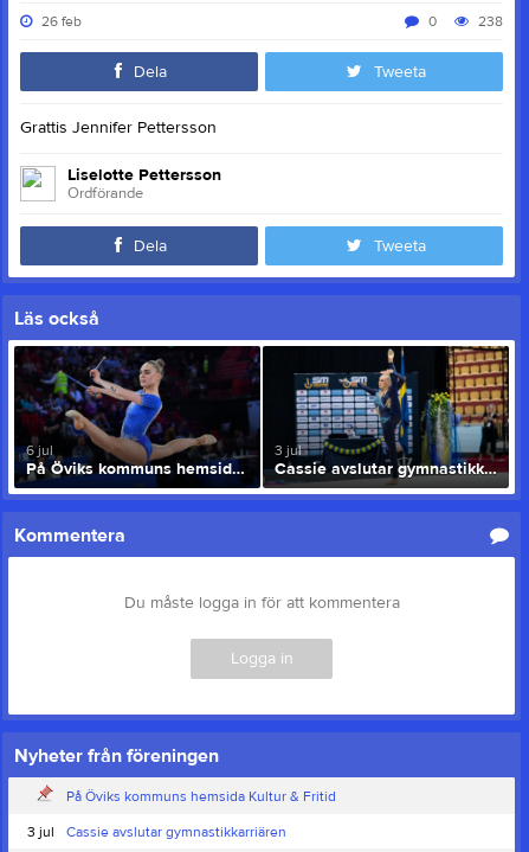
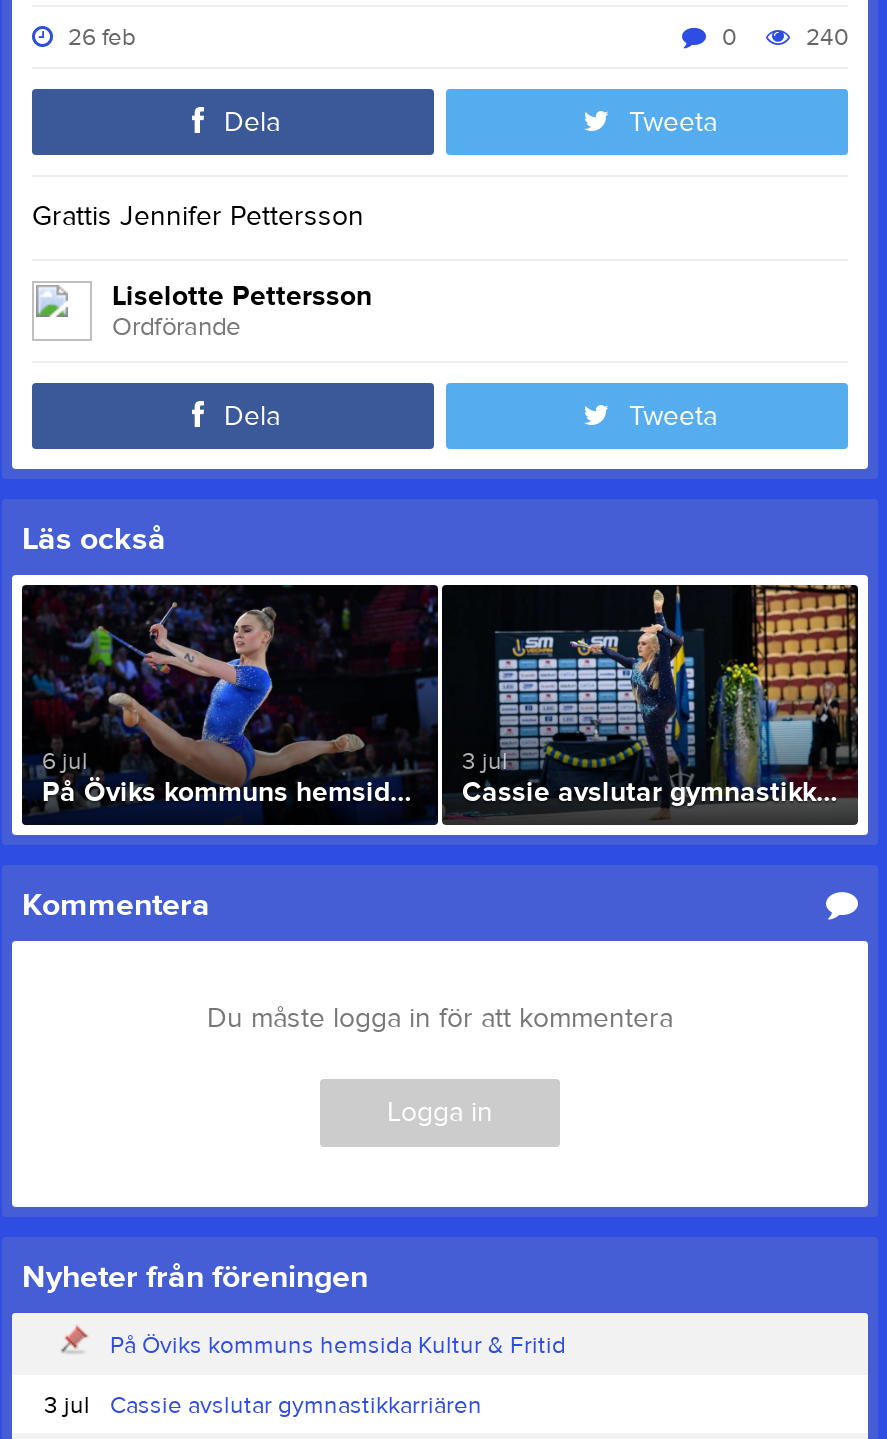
- 0 238
+ 0 240
